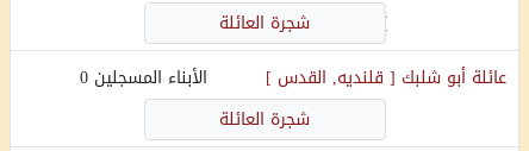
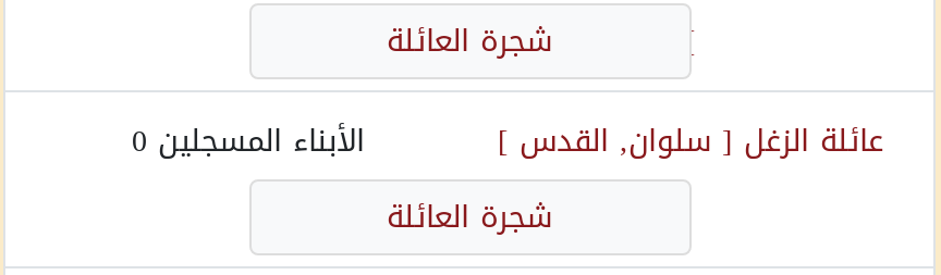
- عائلة أبو شلبك [ قلنديه, القدس ]
+ عائلة الزغل [ سلوان, القدس ]
